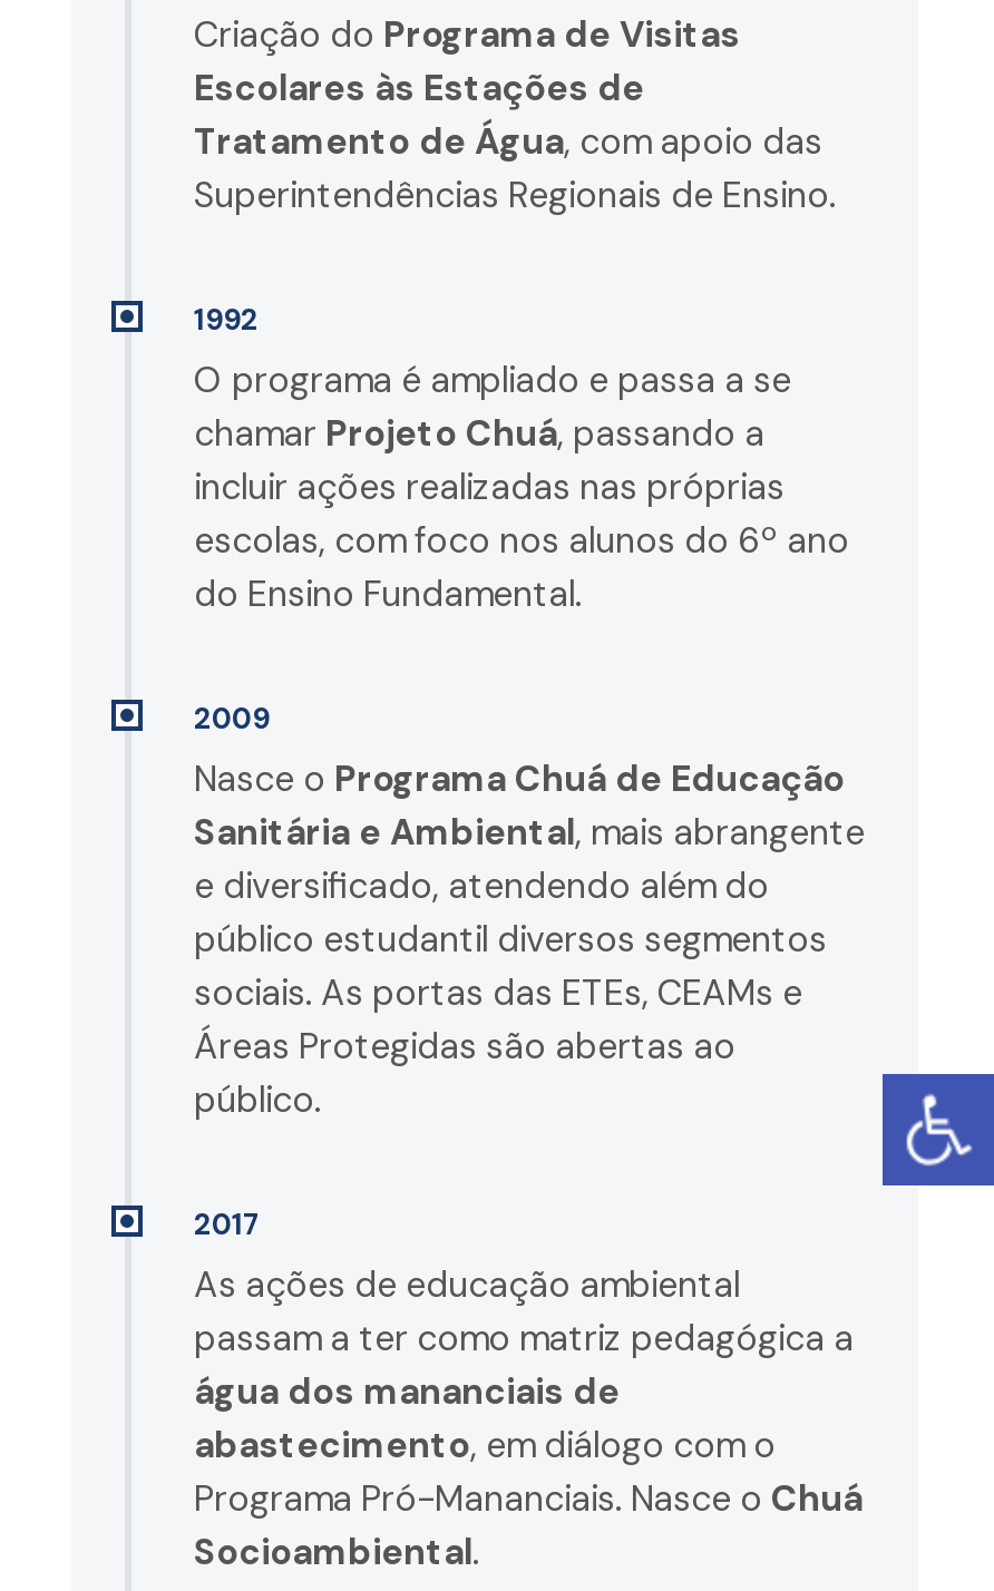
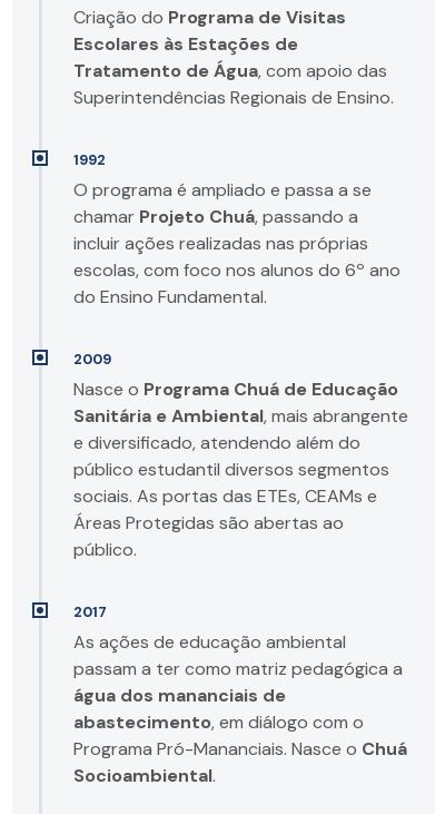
- [image]
